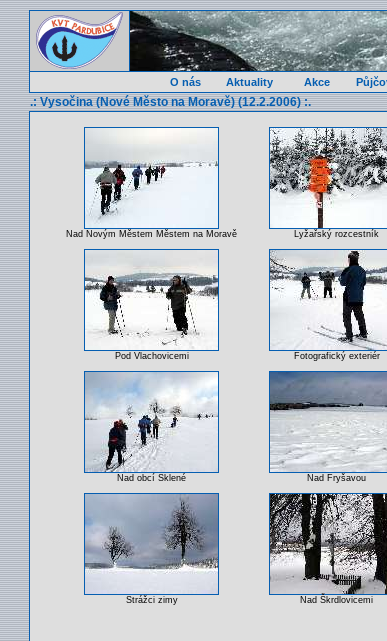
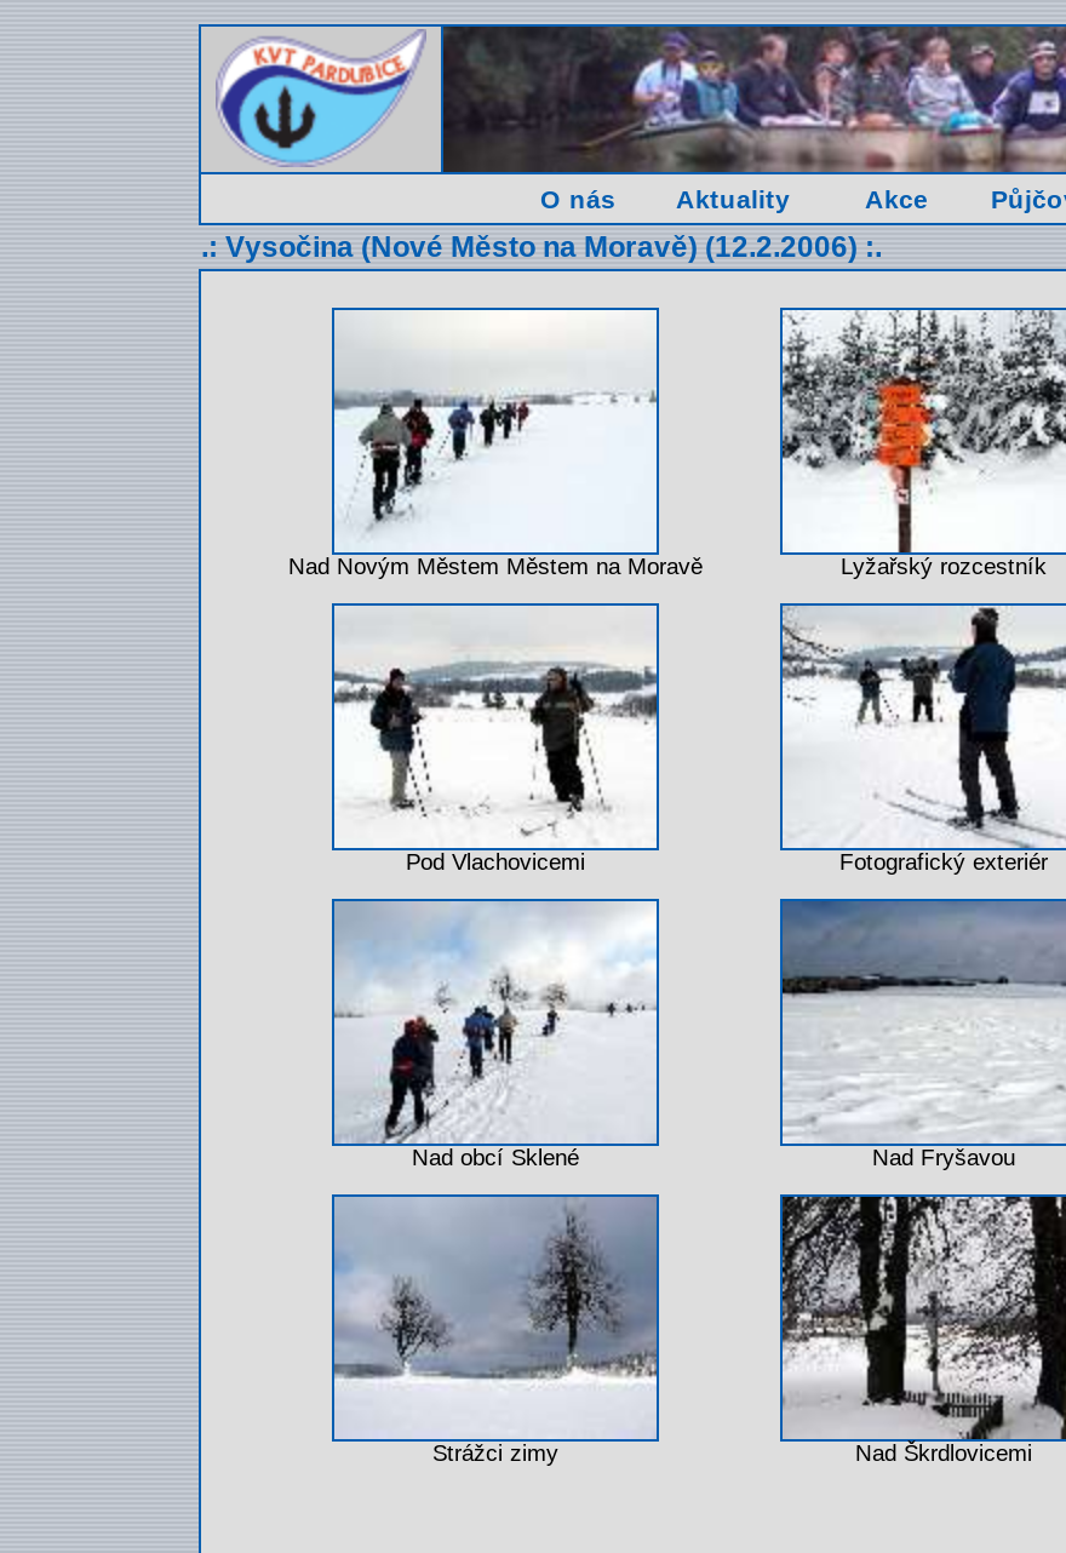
- [image]
+ [image]
